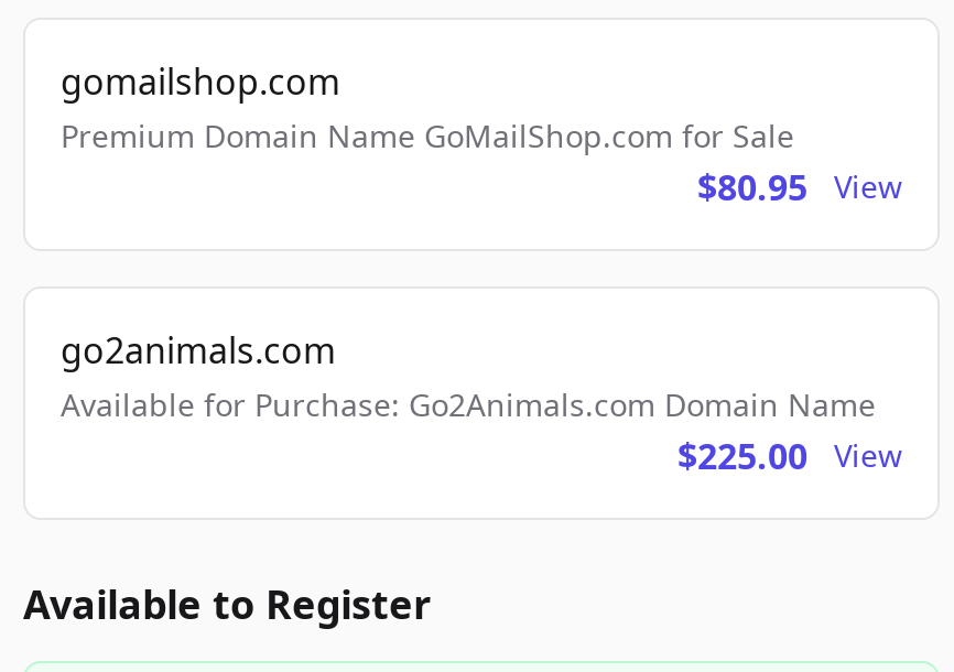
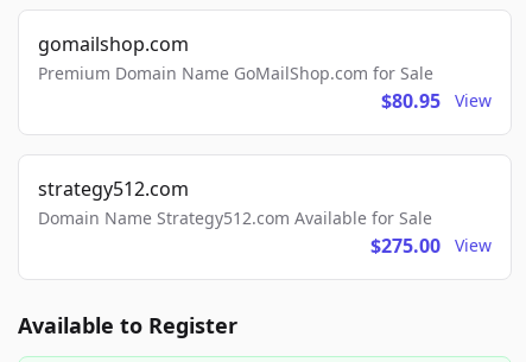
- go2animals.com
- Available for Purchase: Go2Animals.com Domain Name
- $225.00
+ strategy512.com
+ Domain Name Strategy512.com Available for Sale
+ $275.00
